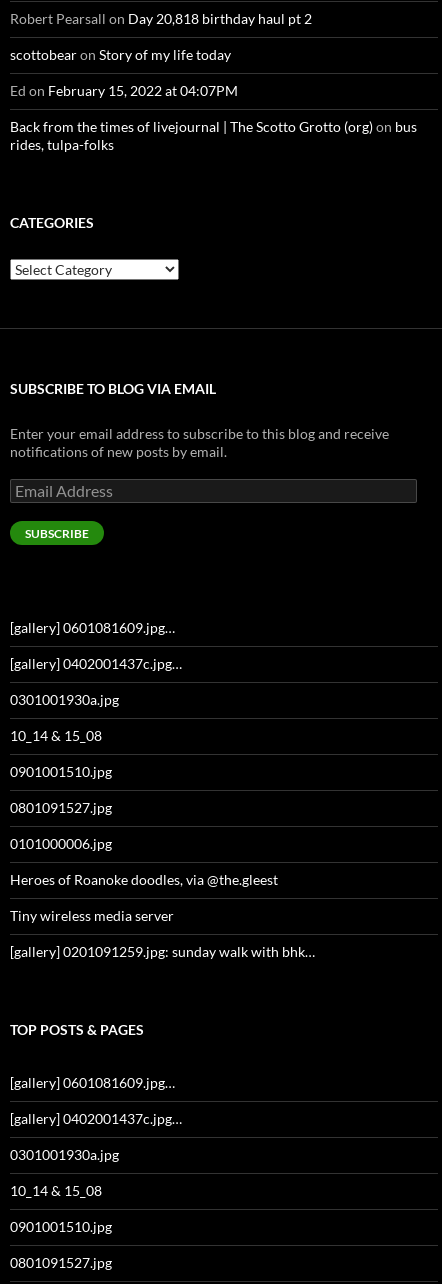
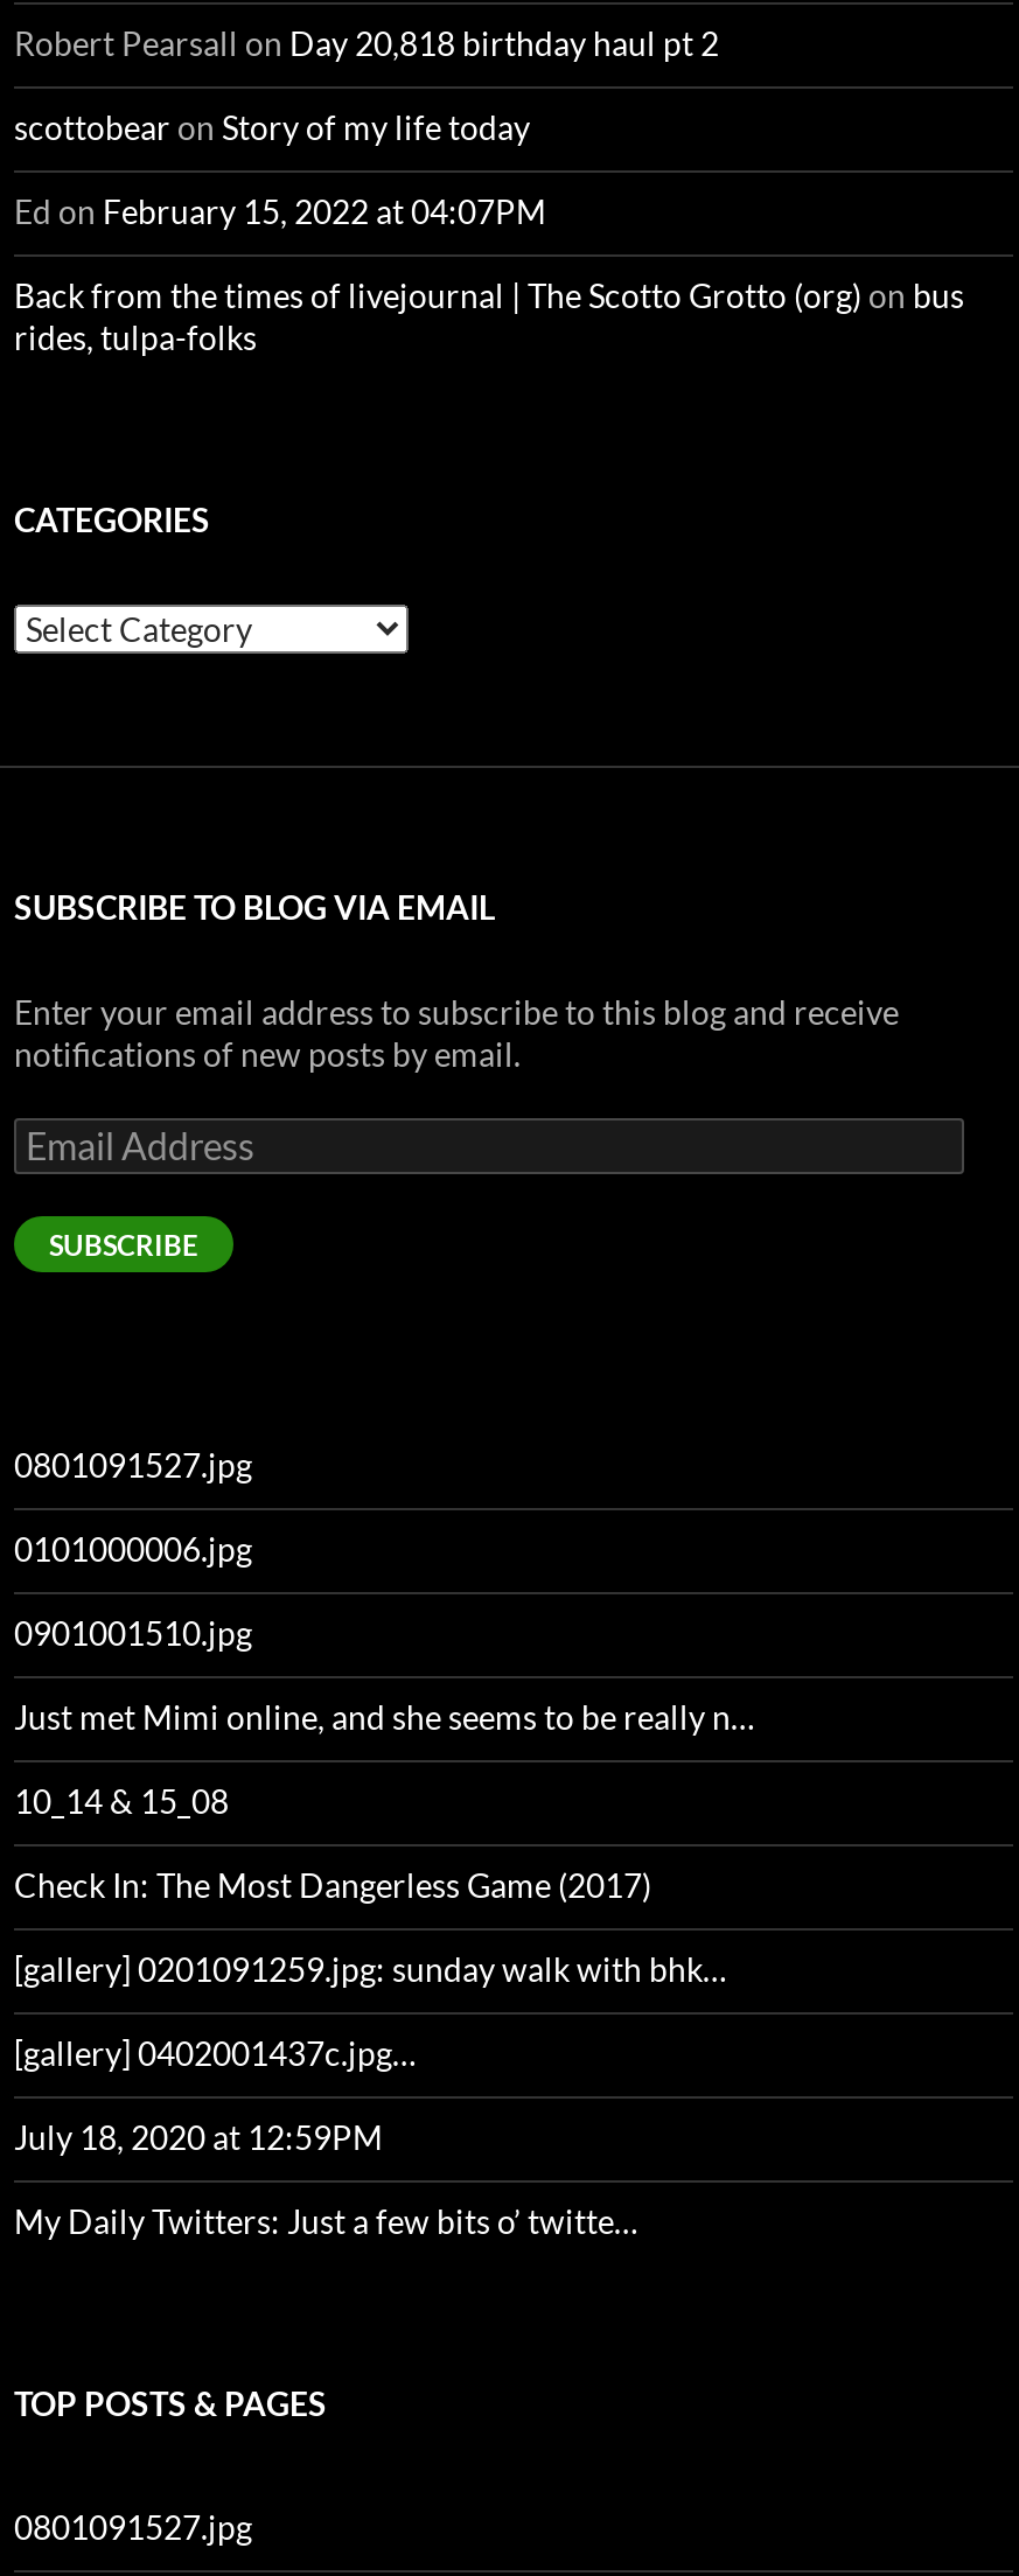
- [gallery] 0601081609.jpg…
- [gallery] 0402001437c.jpg…
- 0301001930a.jpg
- 10_14 & 15_08
- 0901001510.jpg

- Heroes of Roanoke doodles, via @the.gleest
- Tiny wireless media server
+ 0901001510.jpg
+ Just met Mimi online, and she seems to be really n…
+ 10_14 & 15_08
+ Check In: The Most Dangerless Game (2017)

+ [gallery] 0402001437c.jpg…
+ July 18, 2020 at 12:59PM
+ My Daily Twitters: Just a few bits o’ twitte…

- [gallery] 0601081609.jpg…
- [gallery] 0402001437c.jpg…
- 0301001930a.jpg
- 10_14 & 15_08
- 0901001510.jpg
